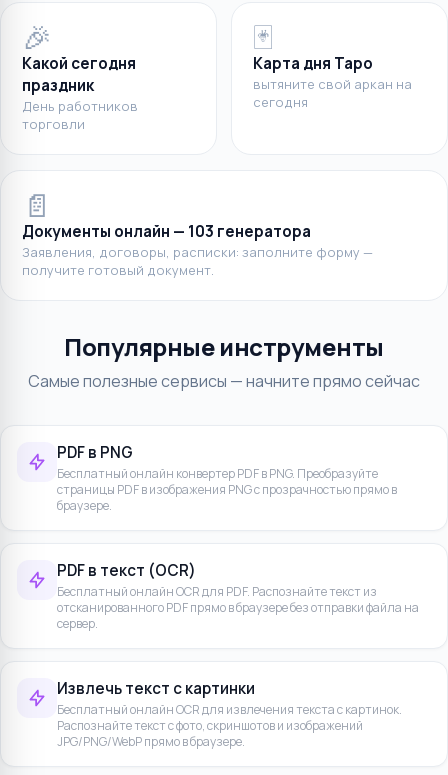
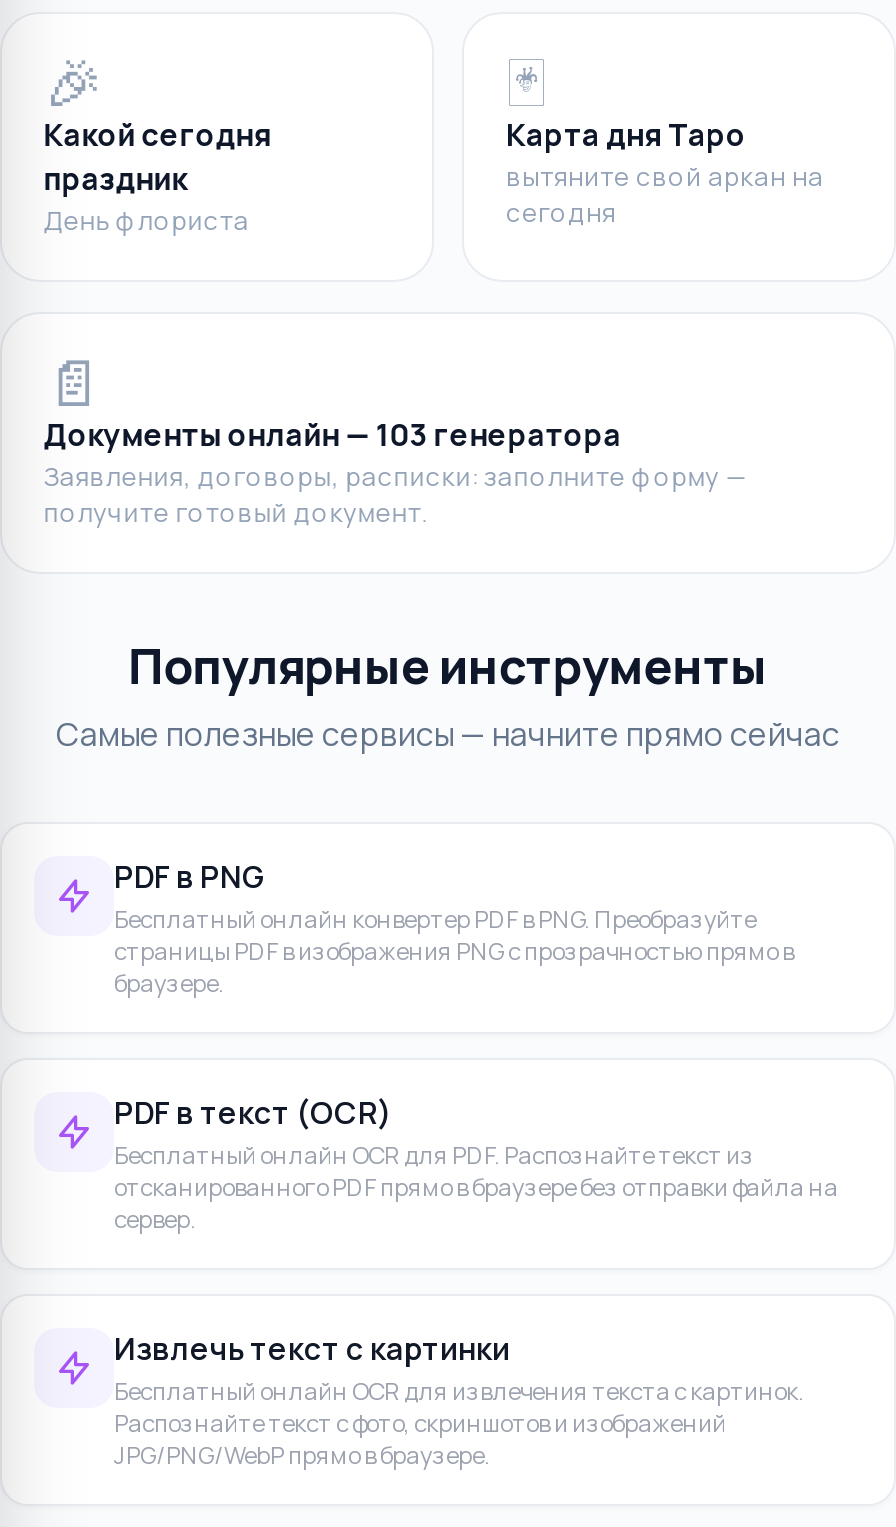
- День работников
- торговли
+ День флориста
